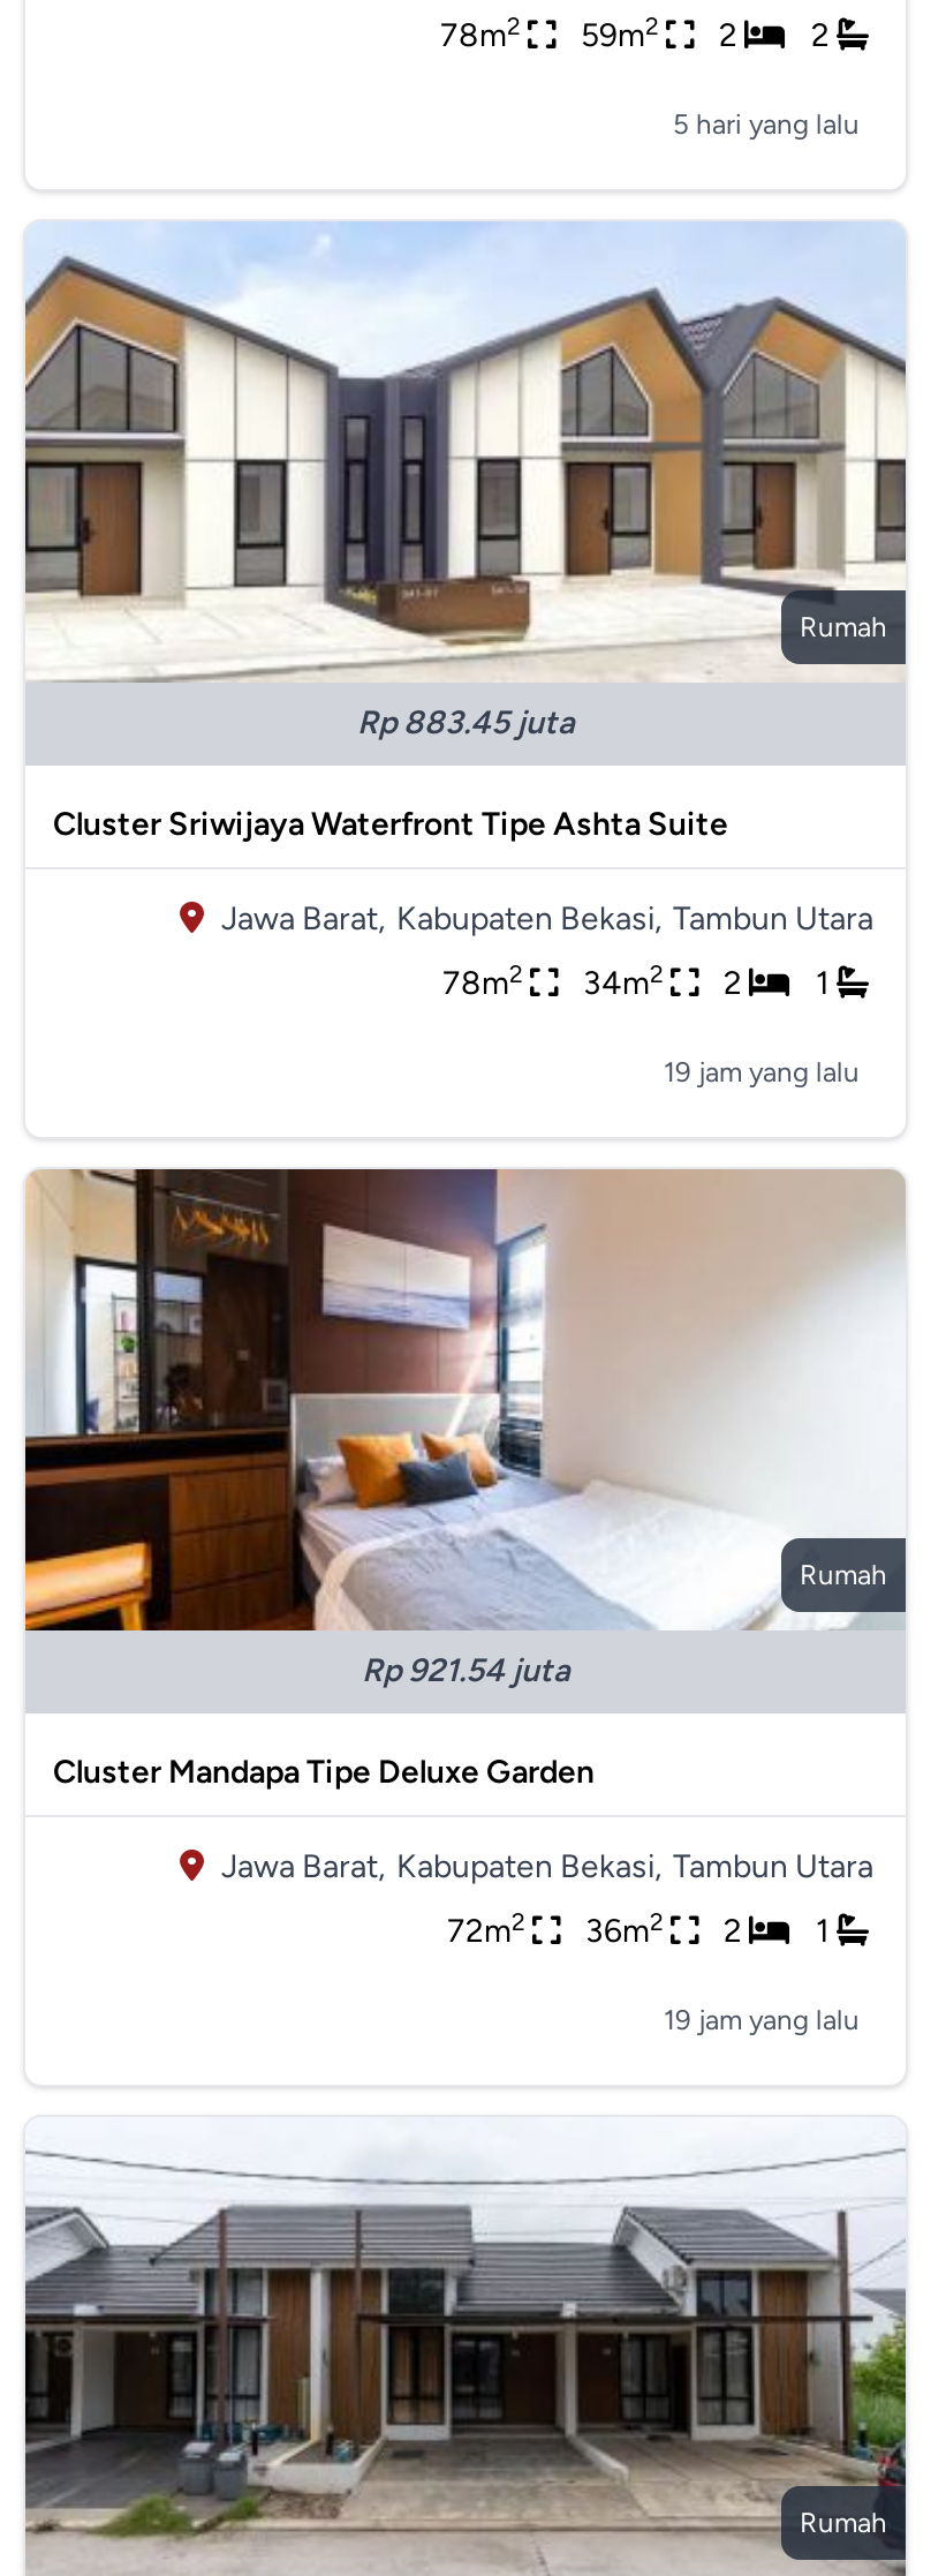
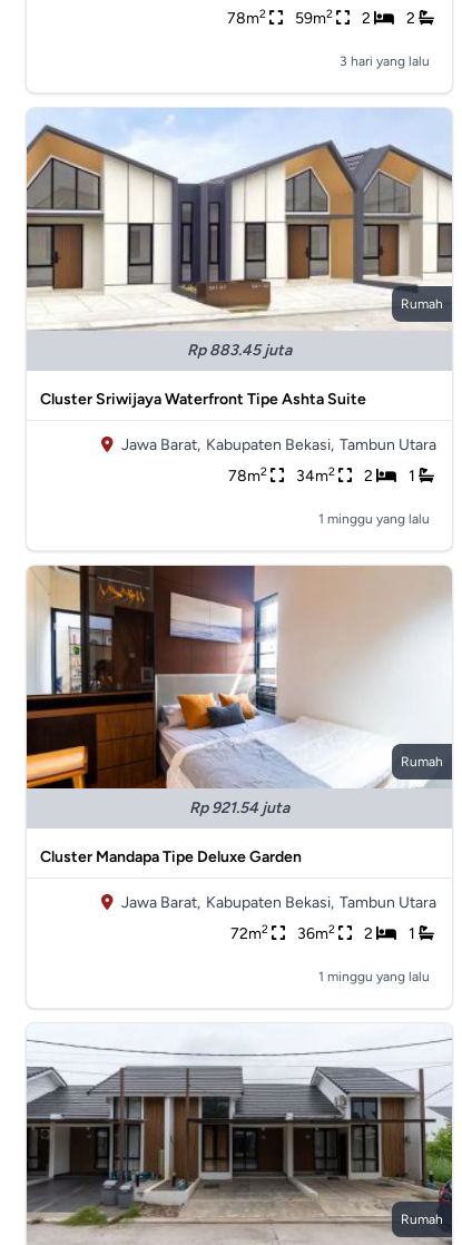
- 5 hari yang lalu
+ 3 hari yang lalu

- 19 jam yang lalu
+ 1 minggu yang lalu

- 19 jam yang lalu
+ 1 minggu yang lalu
